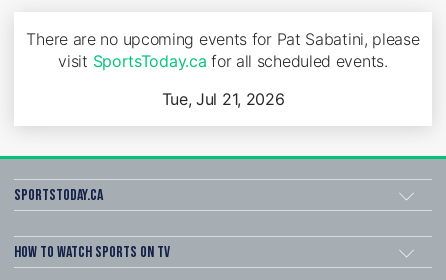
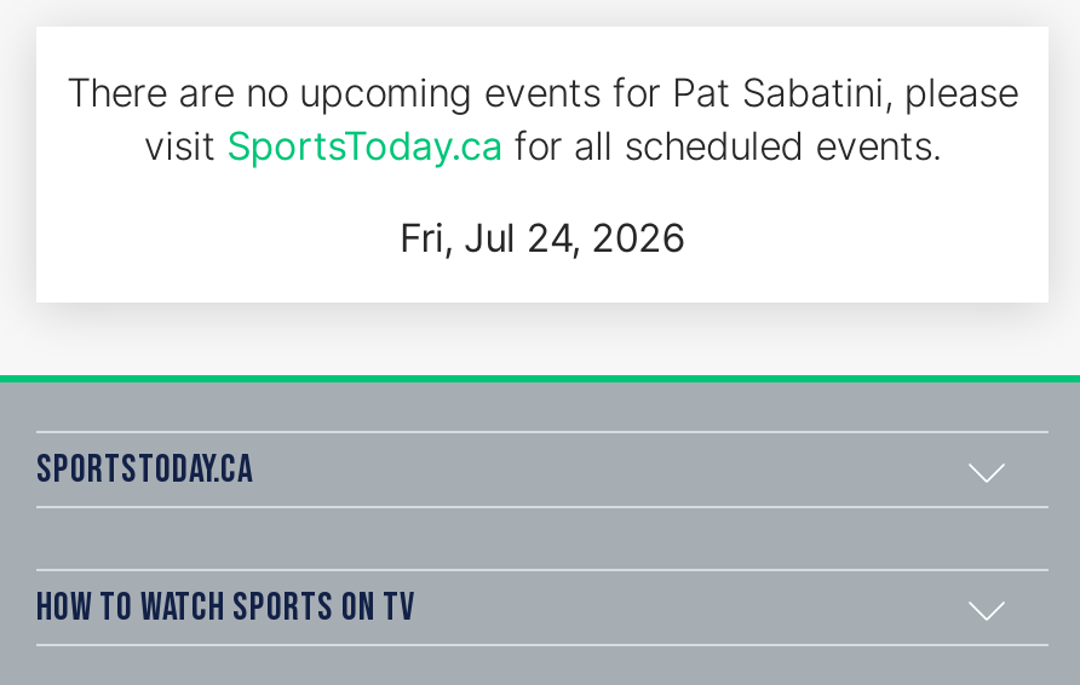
- Tue, Jul 21, 2026
+ Fri, Jul 24, 2026
